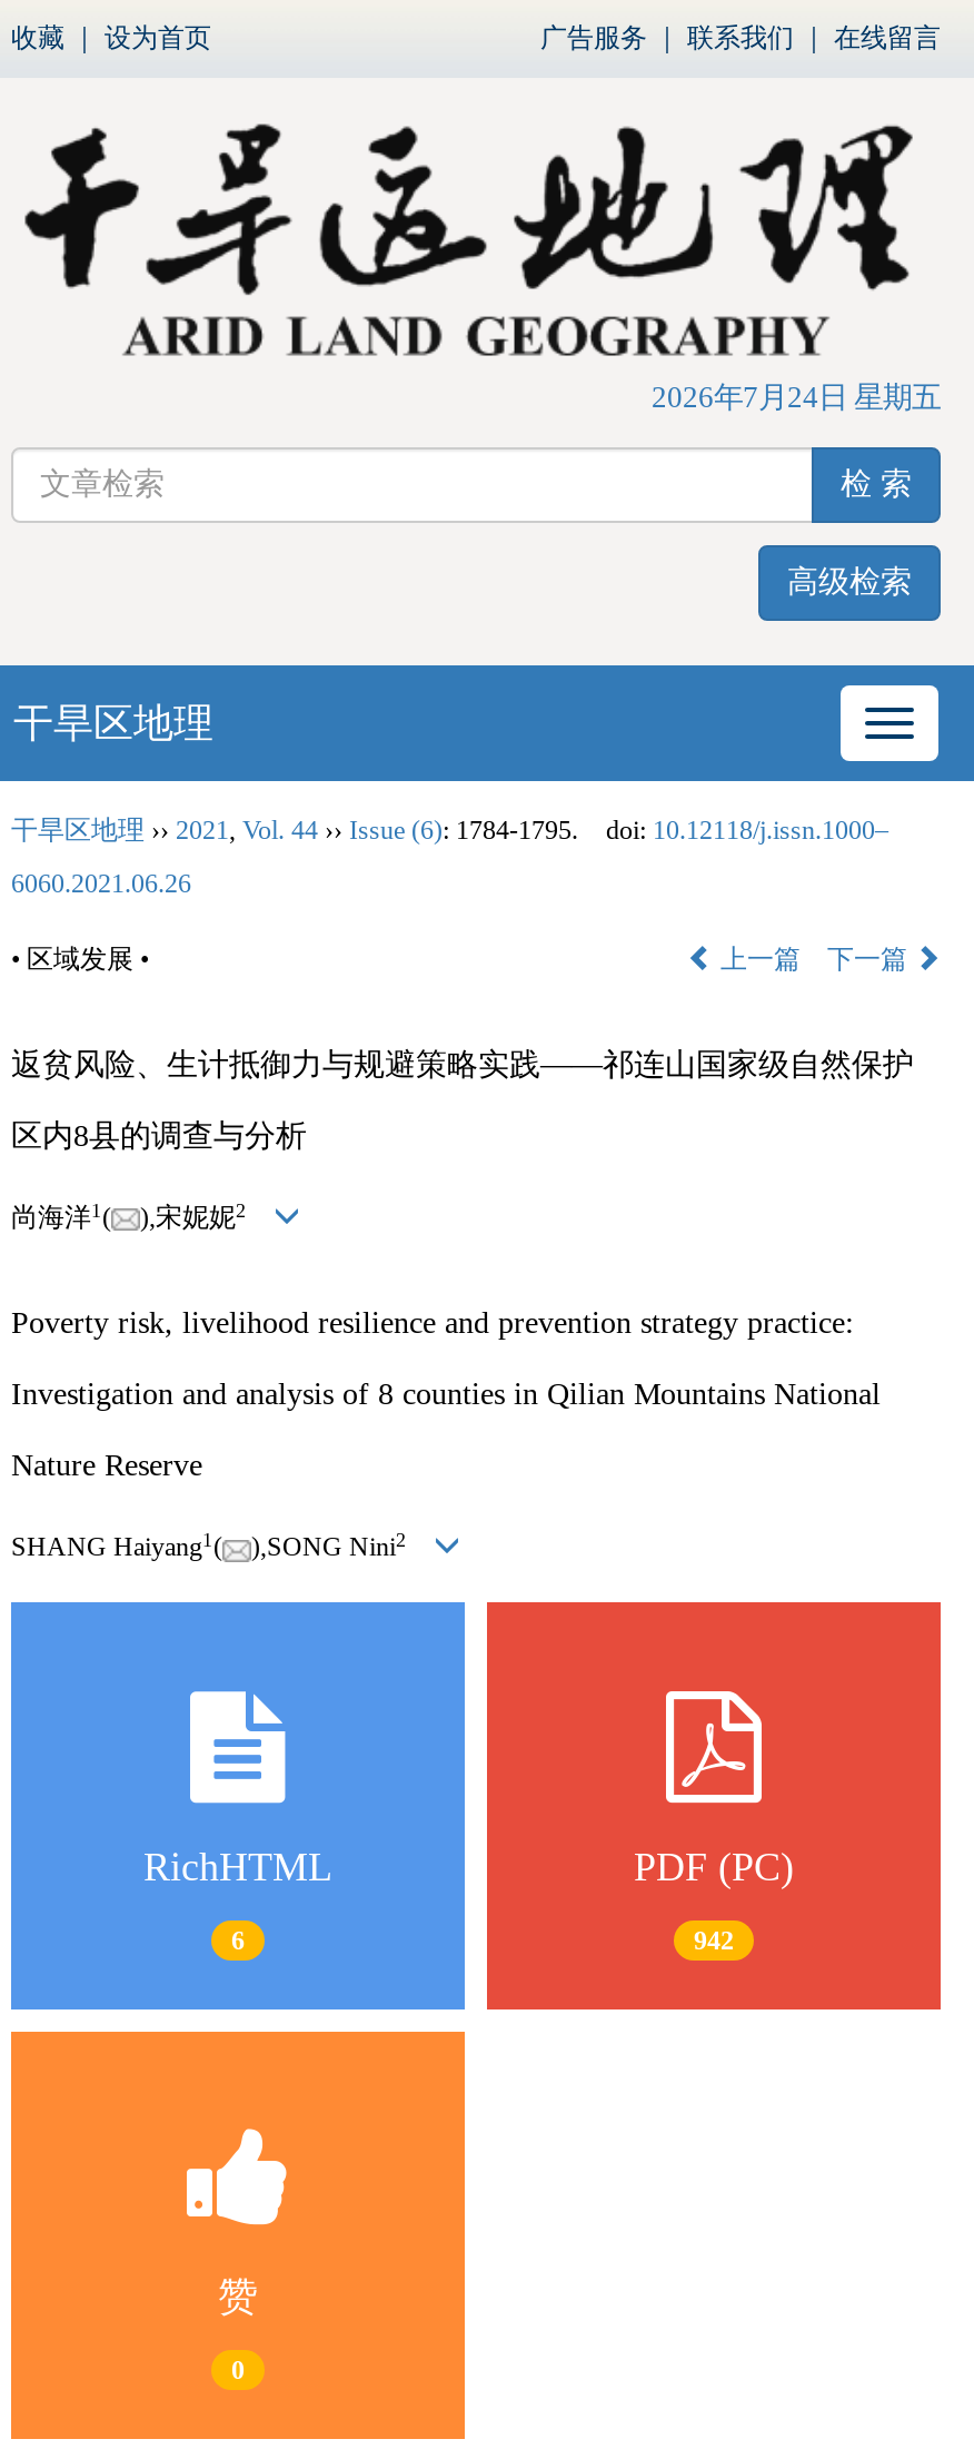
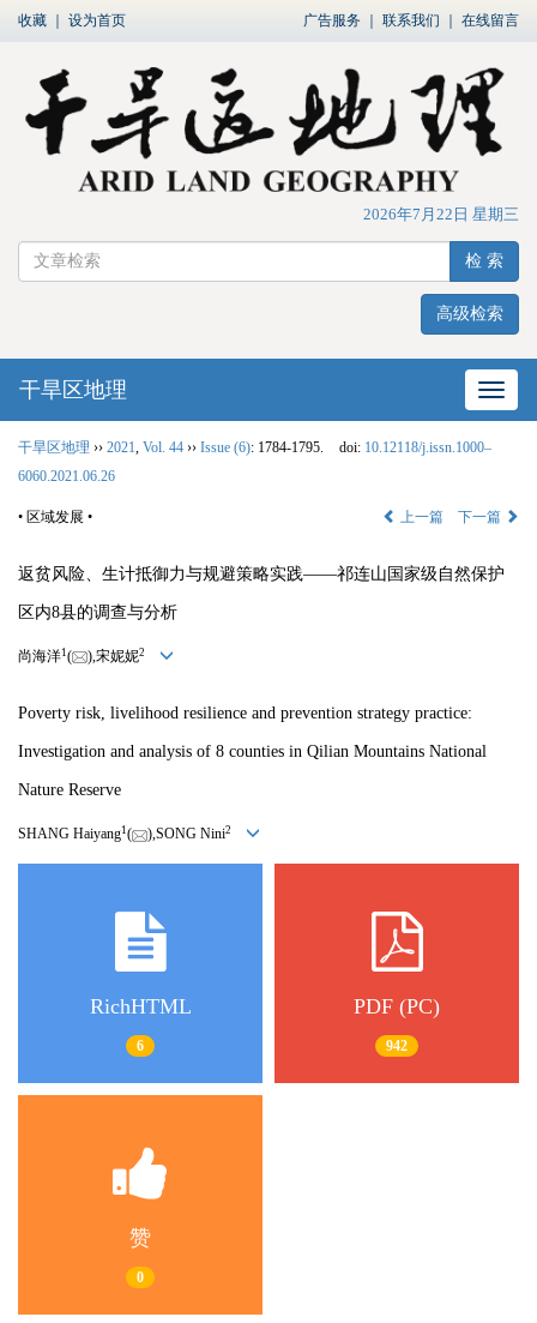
- 2026年7月24日 星期五
+ 2026年7月22日 星期三
